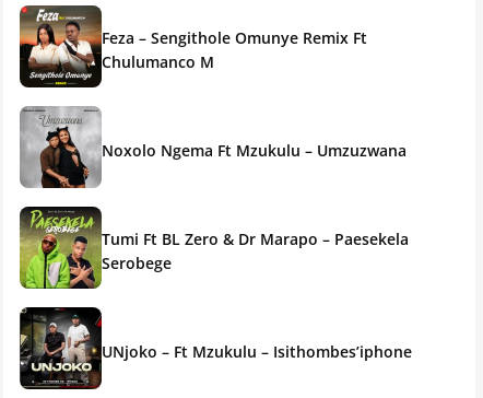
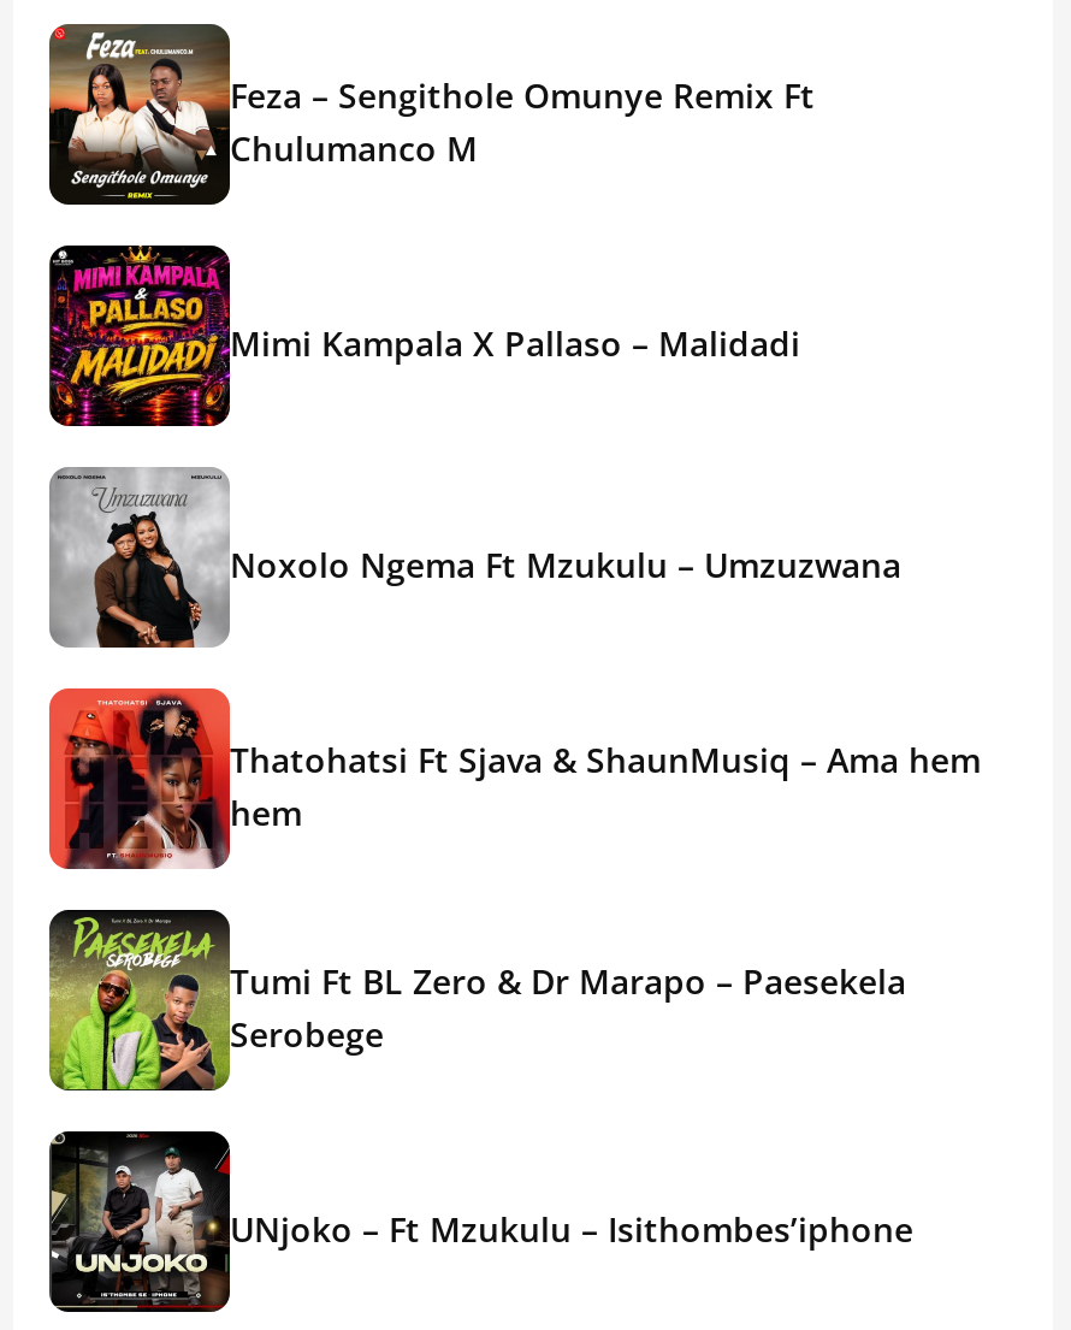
+ [image]
+ Mimi Kampala X Pallaso – Malidadi

+ [image]
+ Thatohatsi Ft Sjava & ShaunMusiq – Ama hem
+ hem
